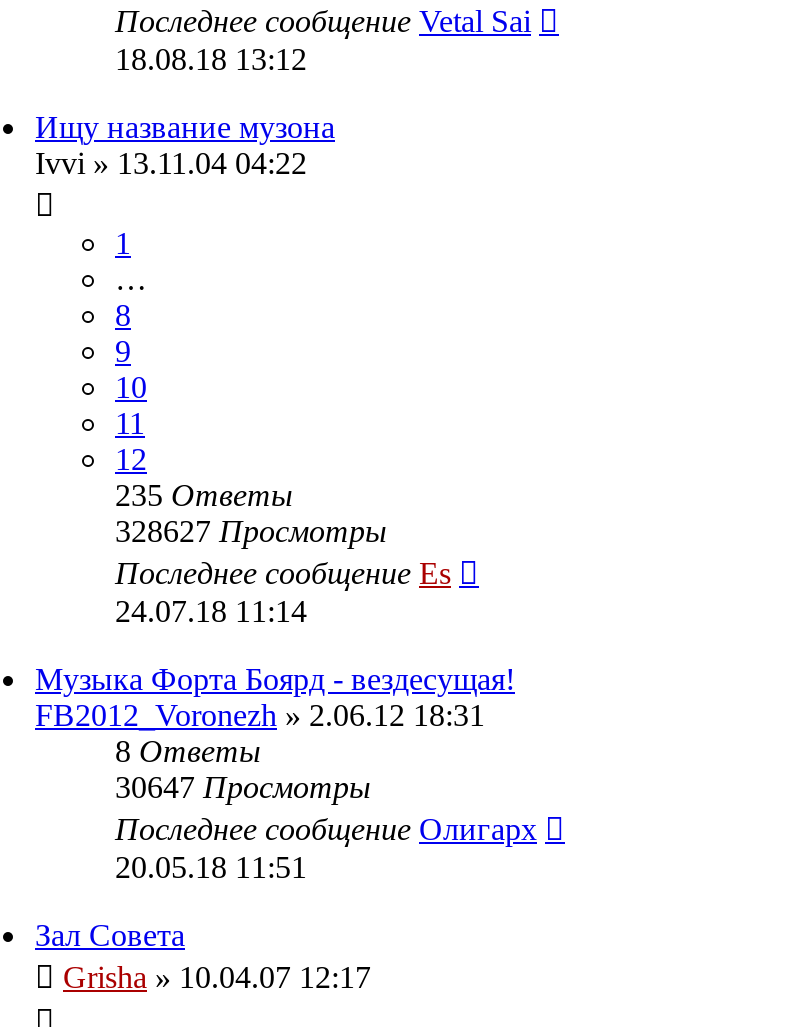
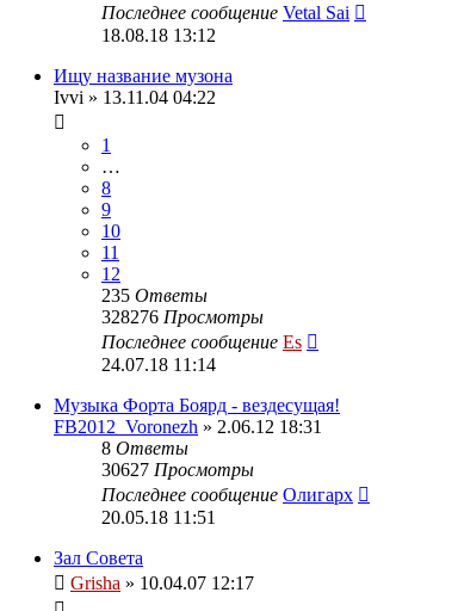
- 328627 Просмотры
+ 328276 Просмотры

- 30647 Просмотры
+ 30627 Просмотры
